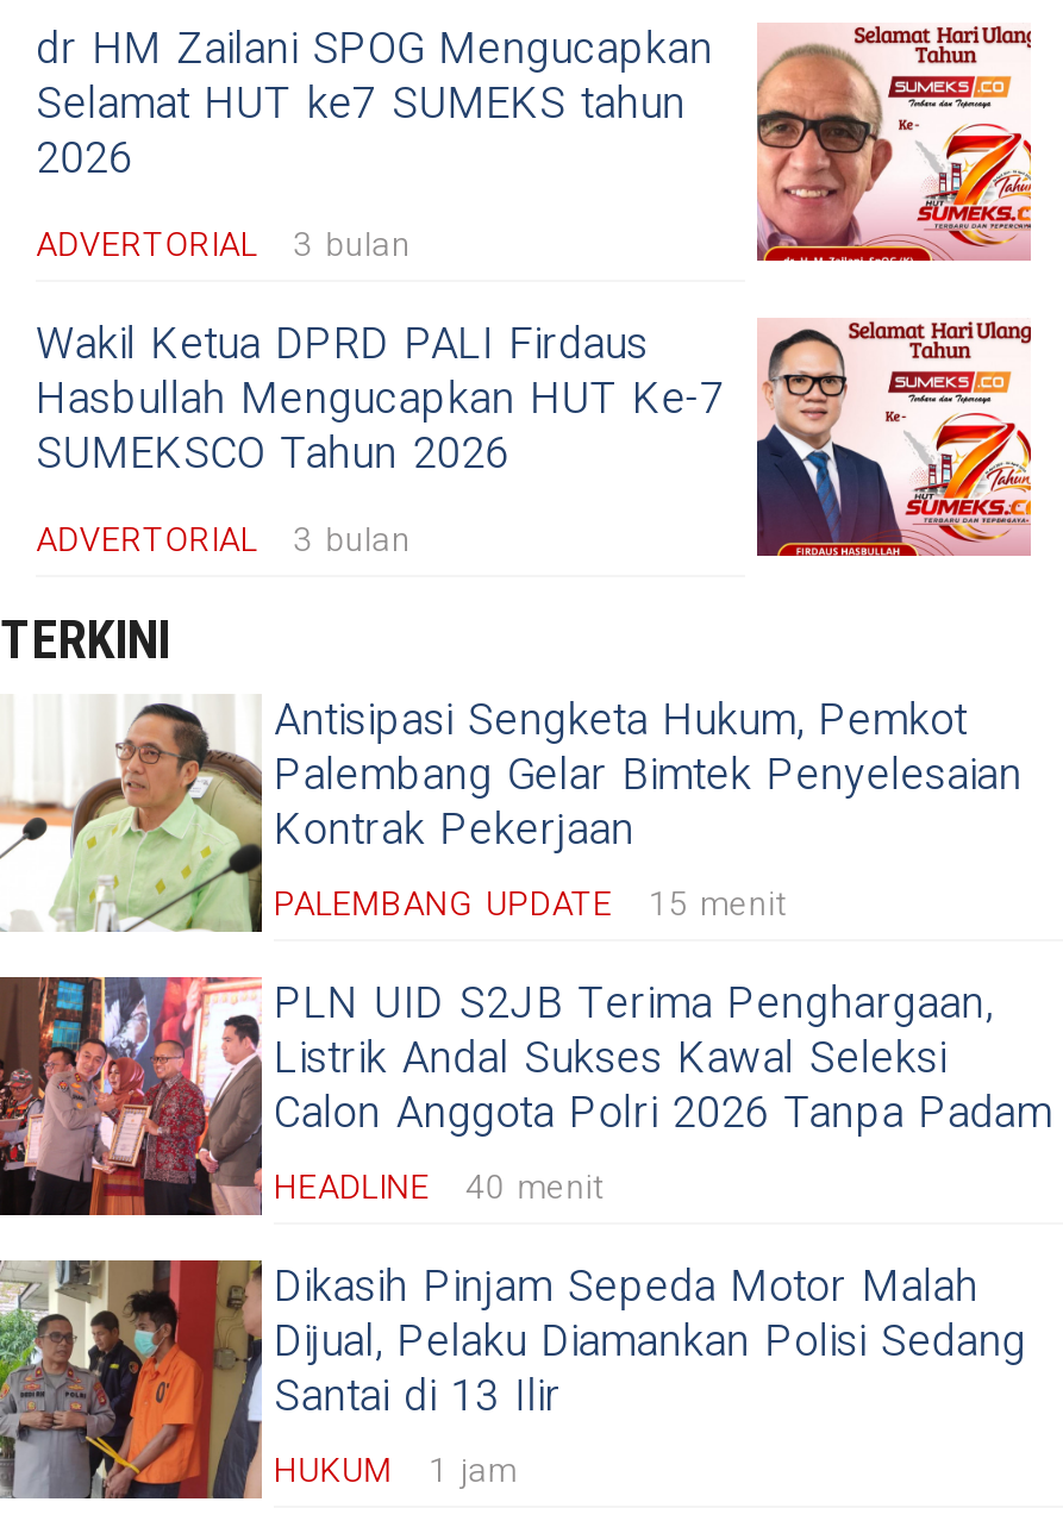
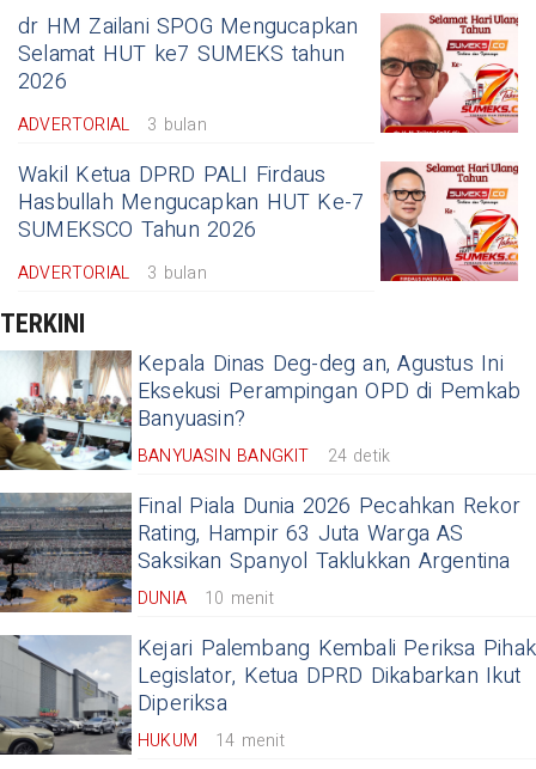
- [image]
- Antisipasi Sengketa Hukum, Pemkot
- Palembang Gelar Bimtek Penyelesaian
- Kontrak Pekerjaan
- PALEMBANG UPDATE
- 15 menit
+ [image]
+ Kepala Dinas Deg-deg an, Agustus Ini
+ Eksekusi Perampingan OPD di Pemkab
+ Banyuasin?
+ BANYUASIN BANGKIT
+ 24 detik

- [image]
- PLN UID S2JB Terima Penghargaan,
- Listrik Andal Sukses Kawal Seleksi
- Calon Anggota Polri 2026 Tanpa Padam
- HEADLINE
- 40 menit
+ [image]
+ Final Piala Dunia 2026 Pecahkan Rekor
+ Rating, Hampir 63 Juta Warga AS
+ Saksikan Spanyol Taklukkan Argentina
+ DUNIA
+ 10 menit

- [image]
- Dikasih Pinjam Sepeda Motor Malah
- Dijual, Pelaku Diamankan Polisi Sedang
- Santai di 13 Ilir
+ [image]
+ Kejari Palembang Kembali Periksa Pihak
+ Legislator, Ketua DPRD Dikabarkan Ikut
+ Diperiksa

- HUKUM 1 jam
+ HUKUM 14 menit
